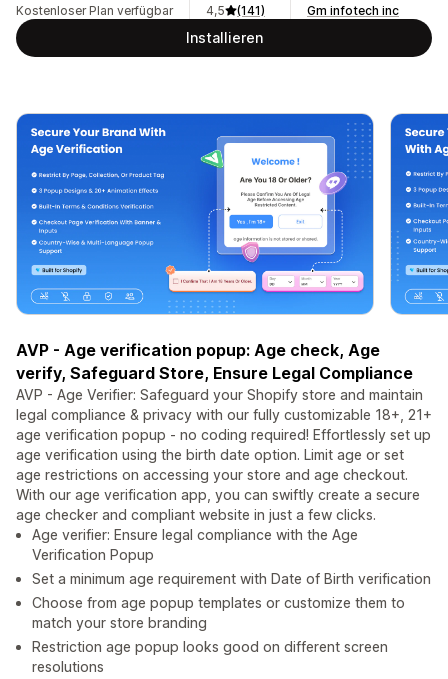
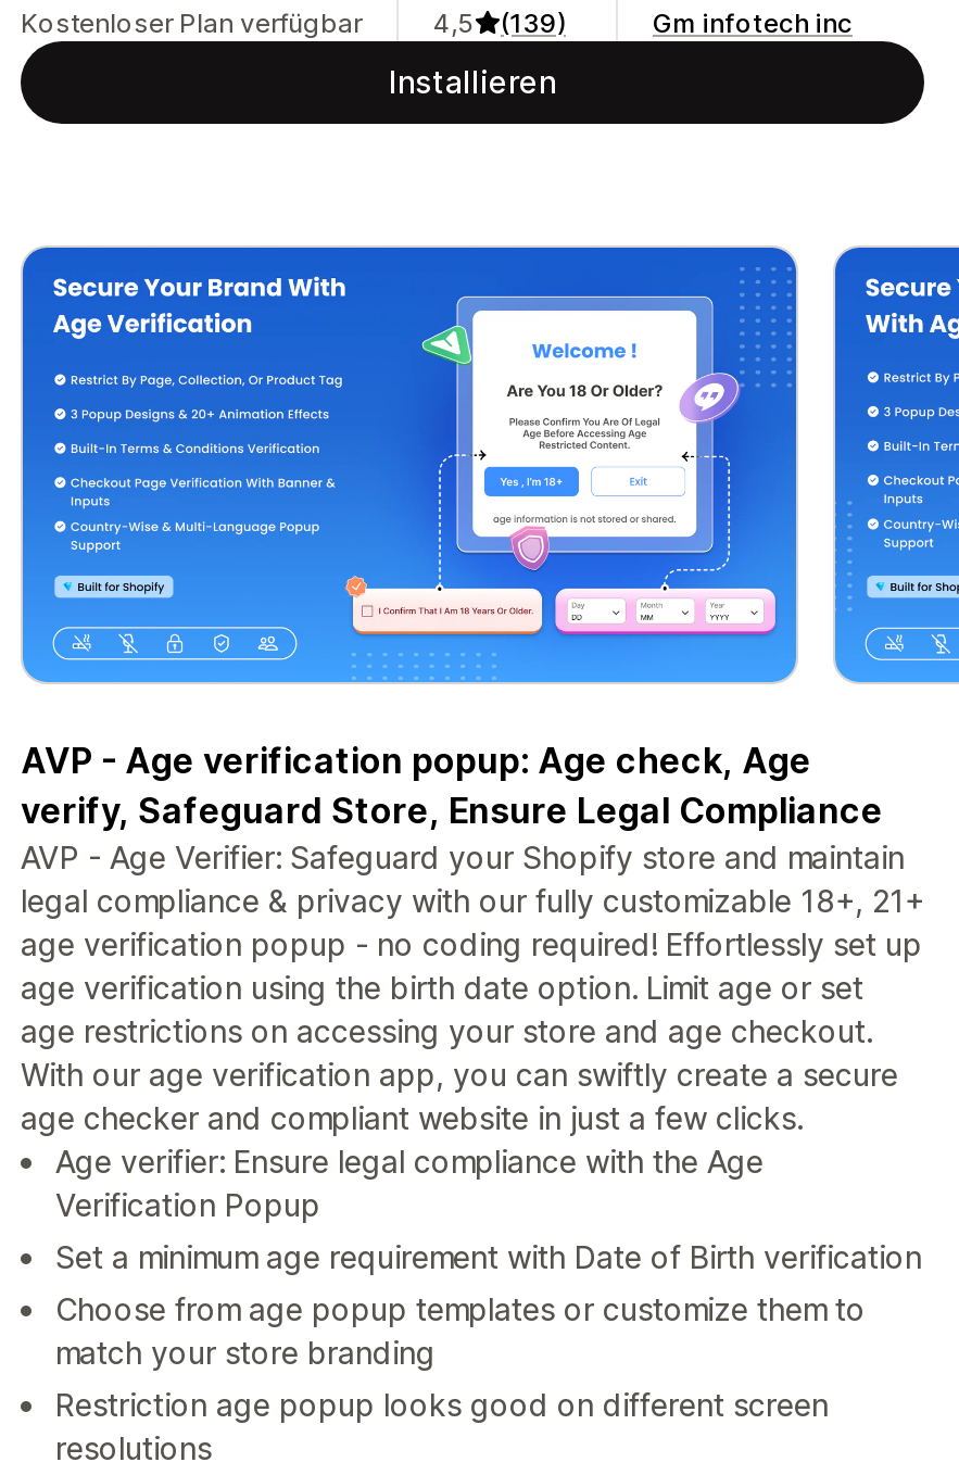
- 4,5 (141)
+ 4,5 (139)
